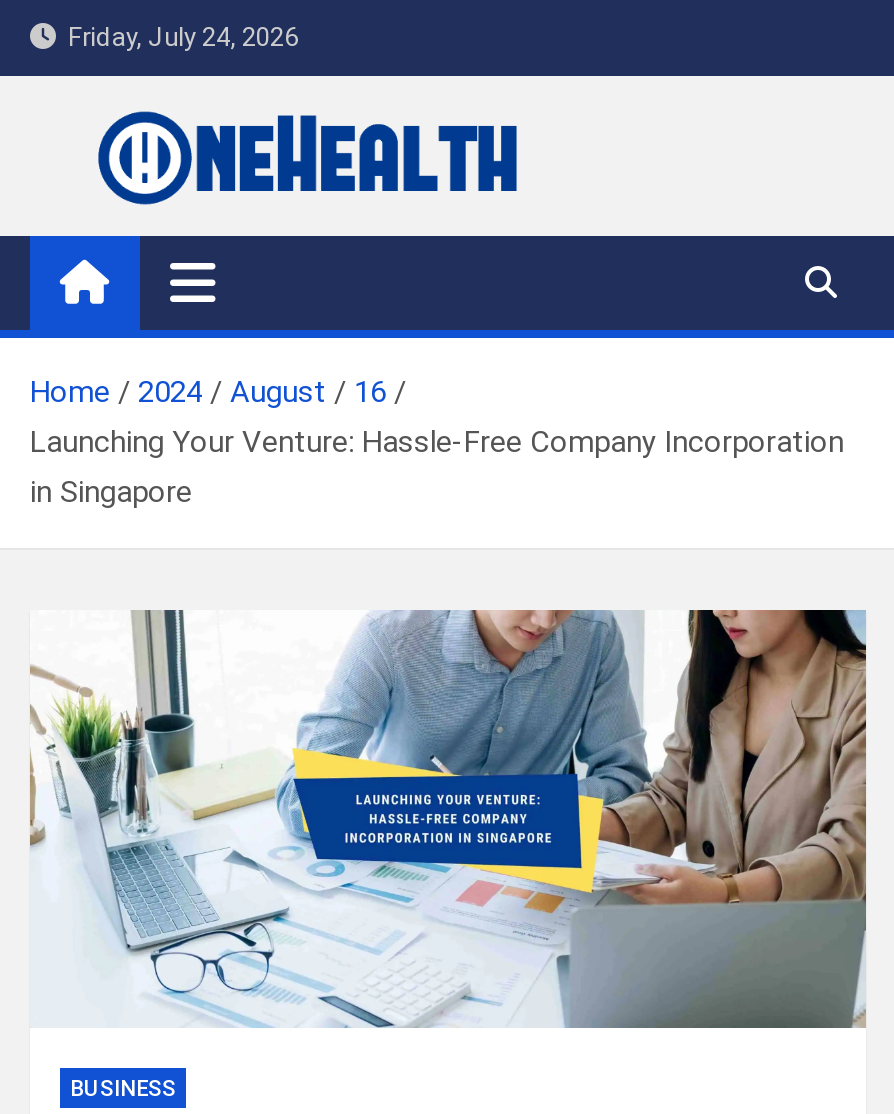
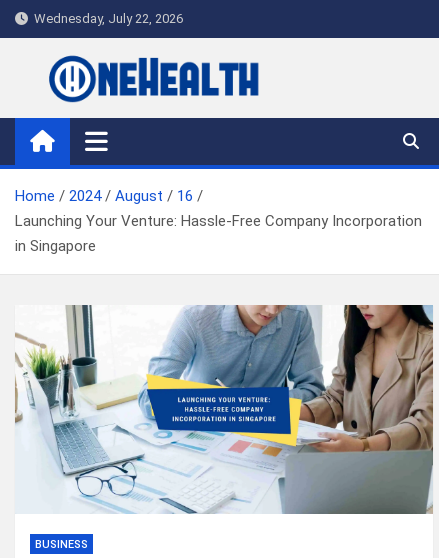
- Friday, July 24, 2026
+ Wednesday, July 22, 2026
